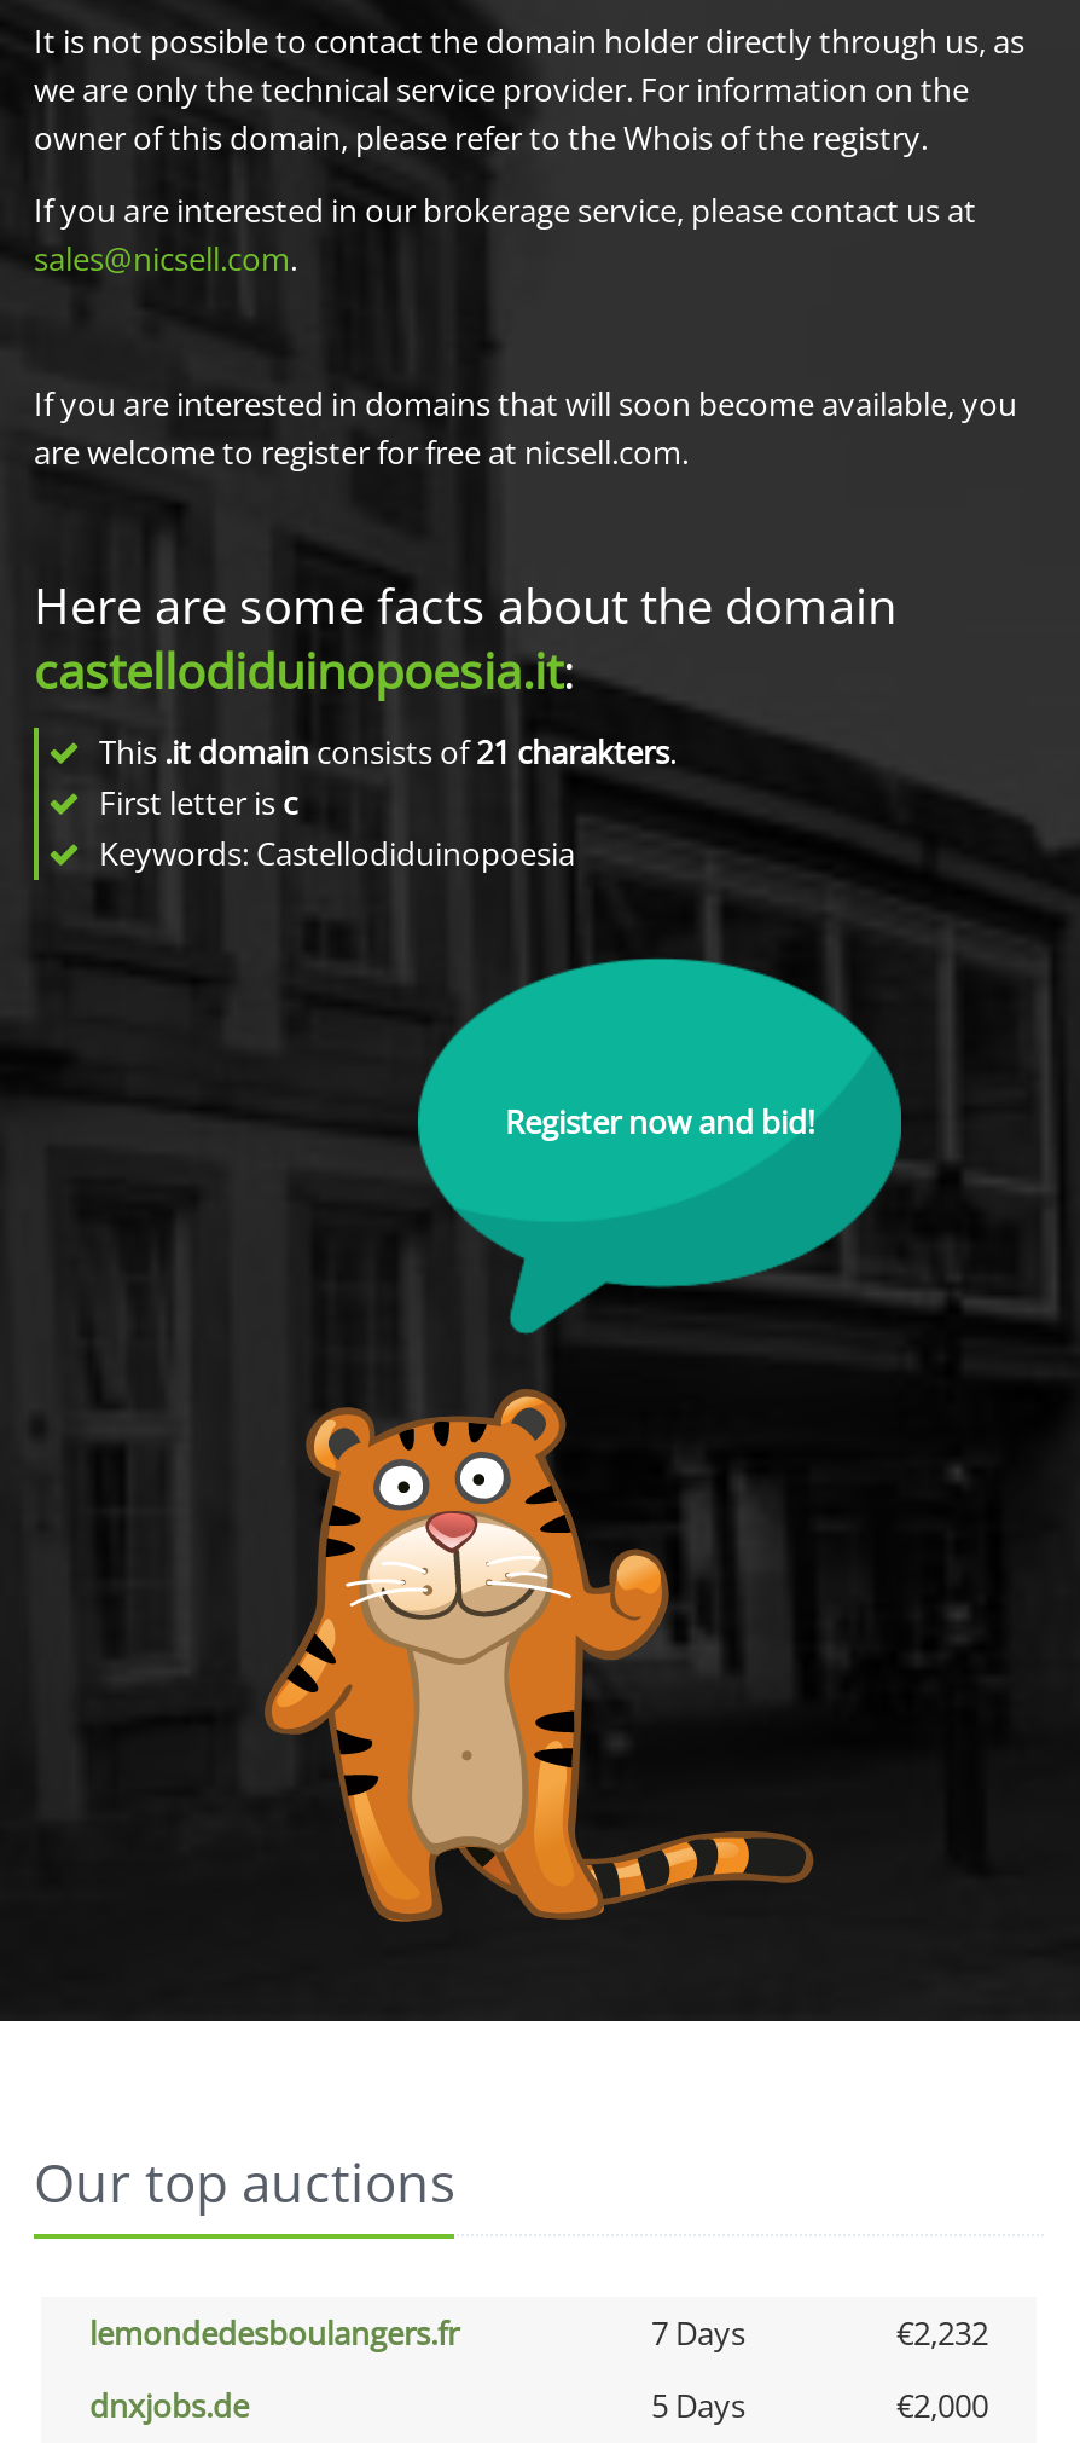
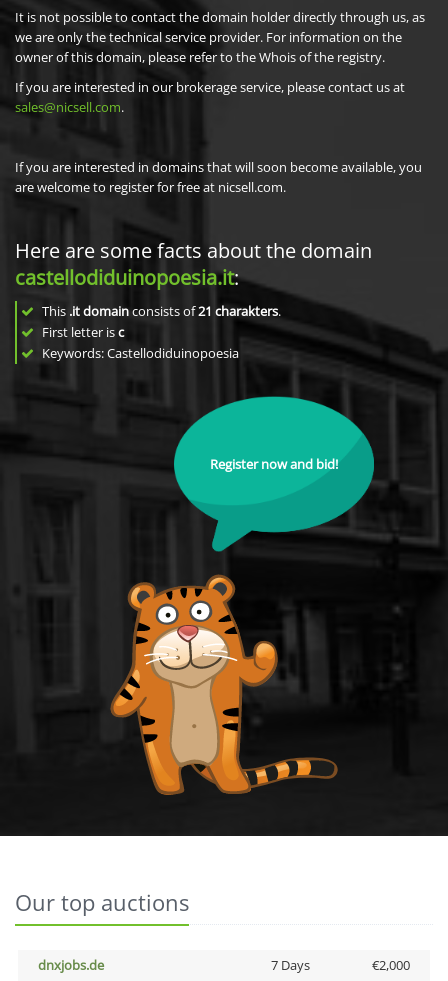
- lemondedesboulangers.fr
- 7 Days
- €2,232

- 5 Days
+ 7 Days
